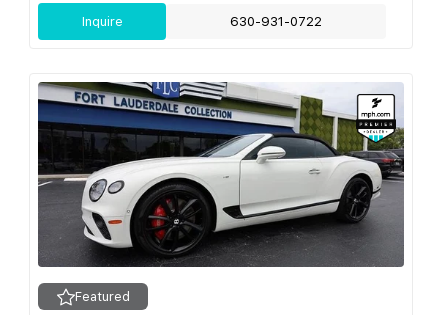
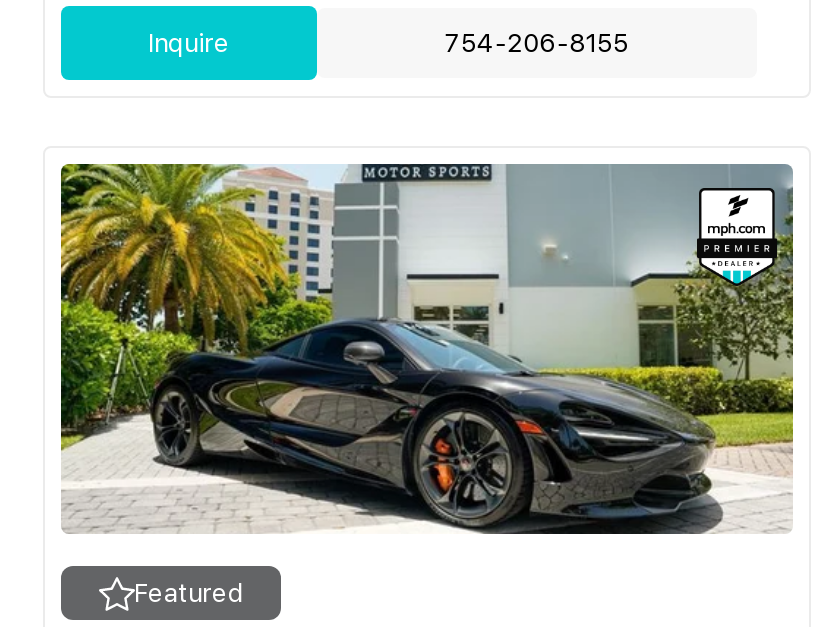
- 630-931-0722
+ 754-206-8155

- [image]
+ [image]
